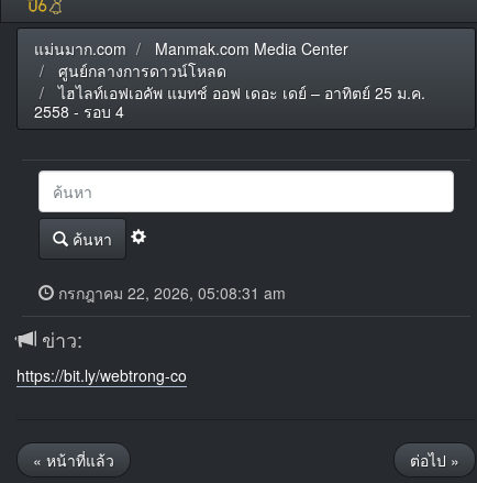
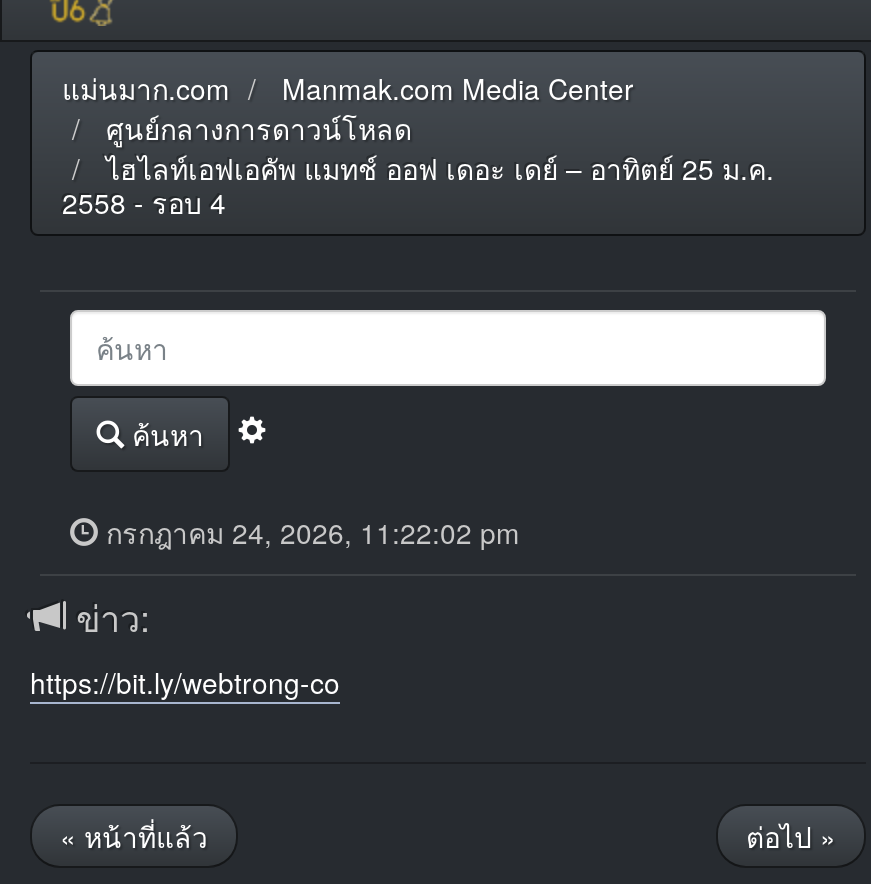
- กรกฎาคม 22, 2026, 05:08:31 am
+ กรกฎาคม 24, 2026, 11:22:02 pm
